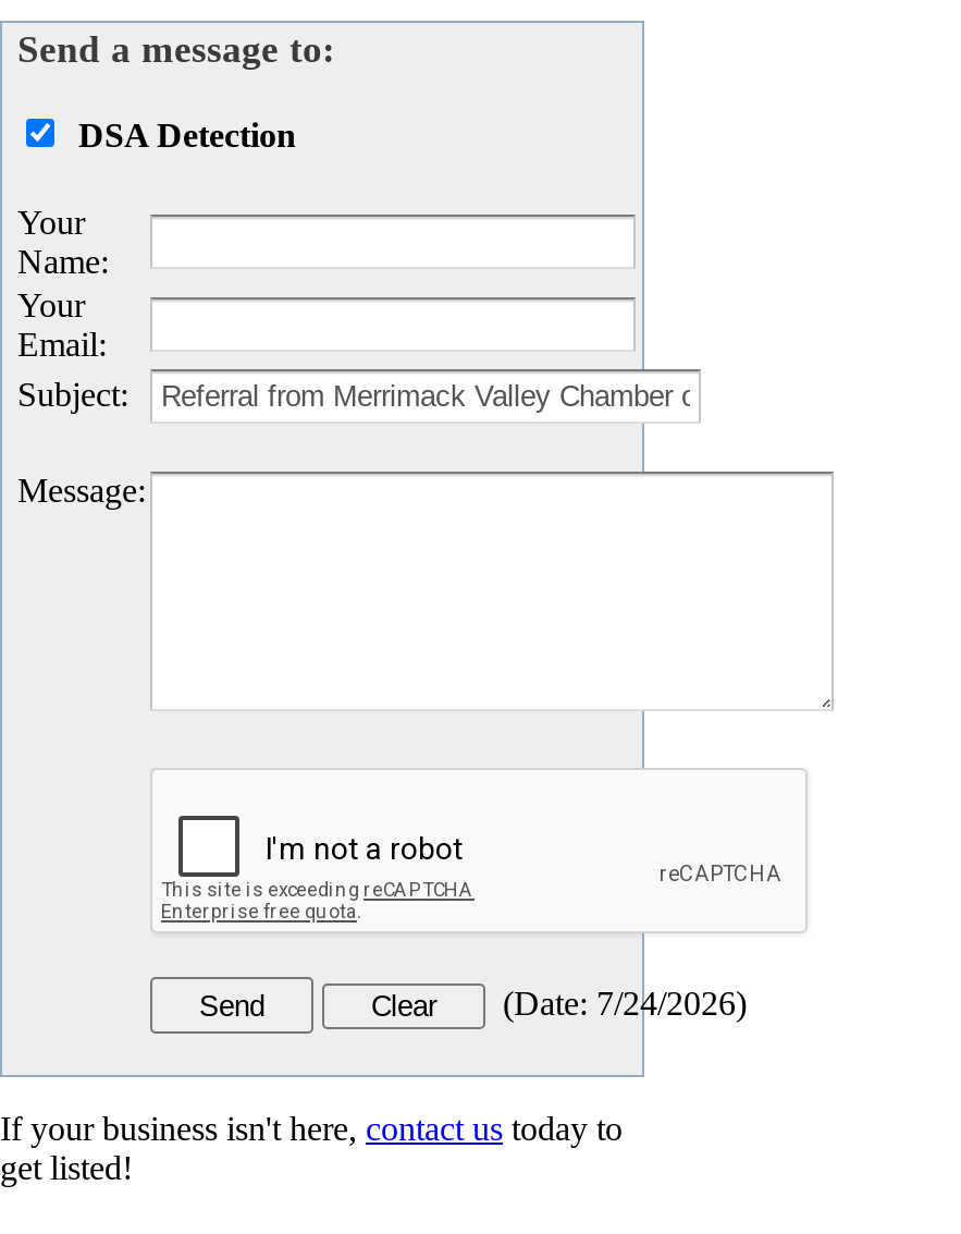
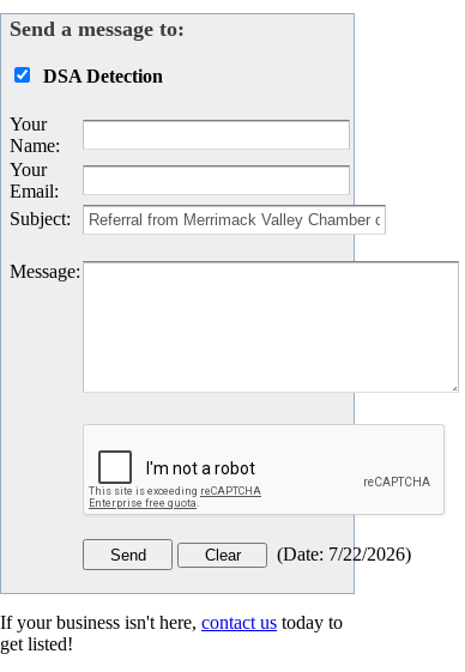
- (Date: 7/24/2026)
+ (Date: 7/22/2026)
